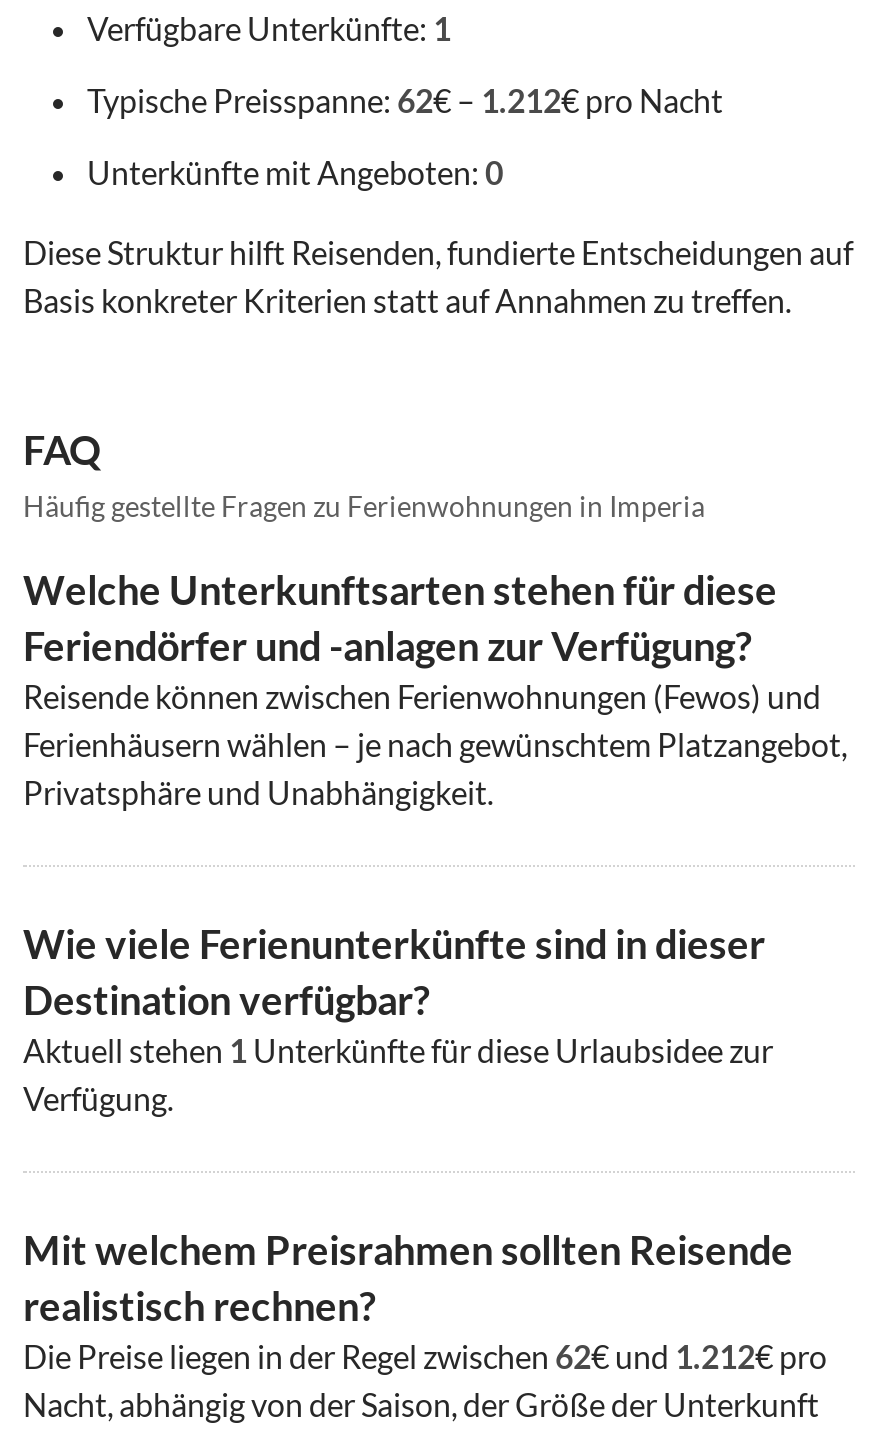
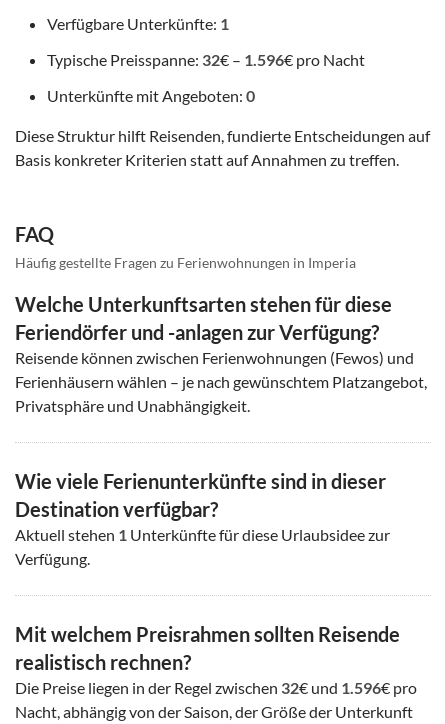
- Typische Preisspanne: 62€ – 1.212€ pro Nacht
+ Typische Preisspanne: 32€ – 1.596€ pro Nacht

- Die Preise liegen in der Regel zwischen 62€ und 1.212€ pro
+ Die Preise liegen in der Regel zwischen 32€ und 1.596€ pro
